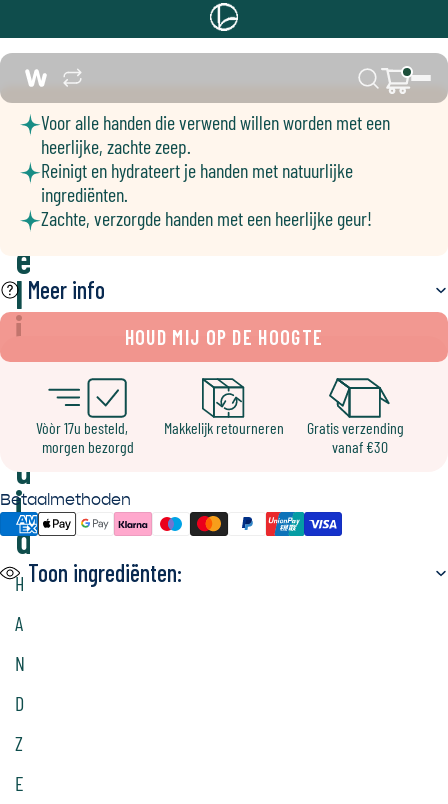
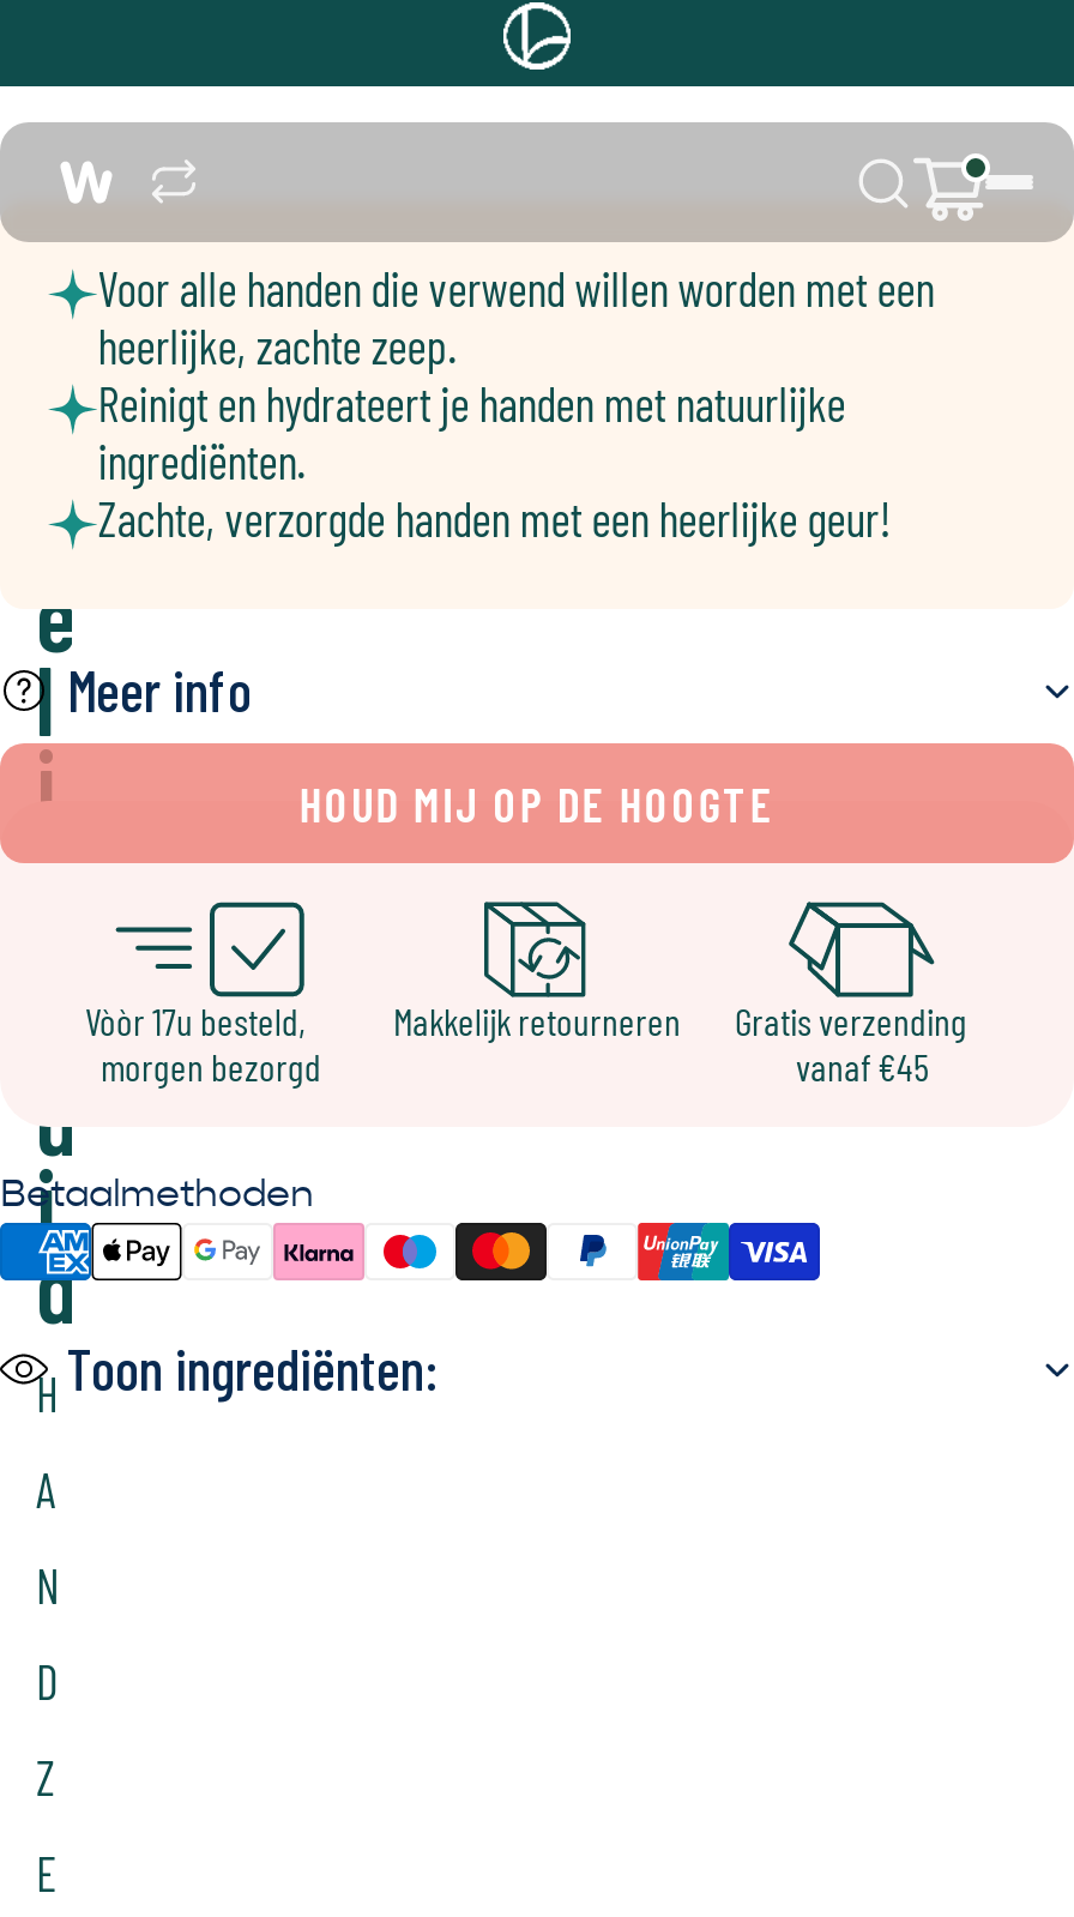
- vanaf €30
+ vanaf €45
